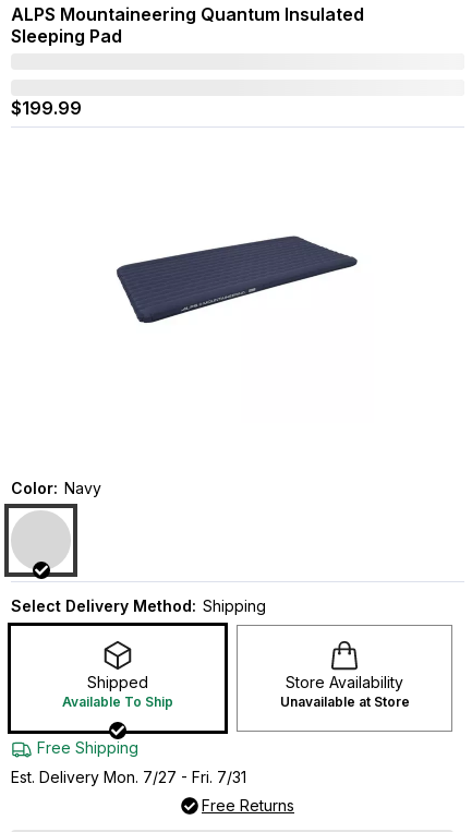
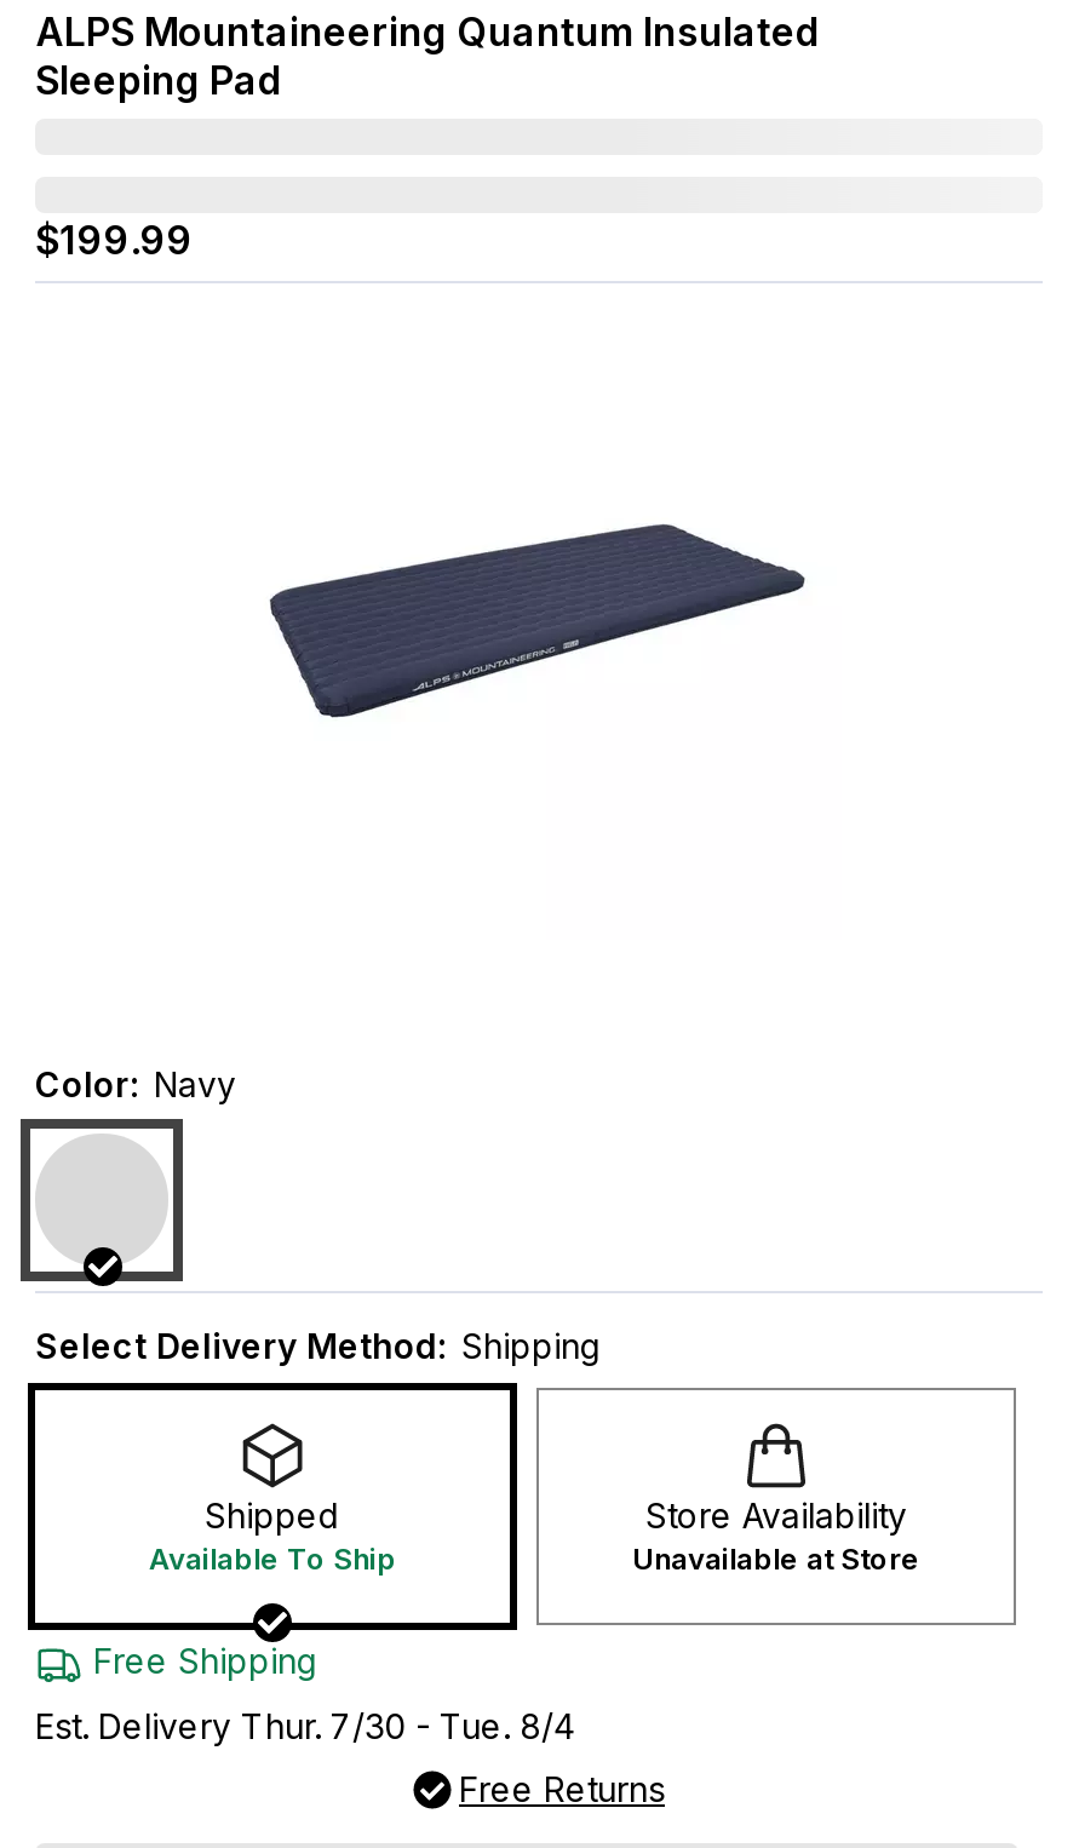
- Est. Delivery Mon. 7/27 - Fri. 7/31
+ Est. Delivery Thur. 7/30 - Tue. 8/4
